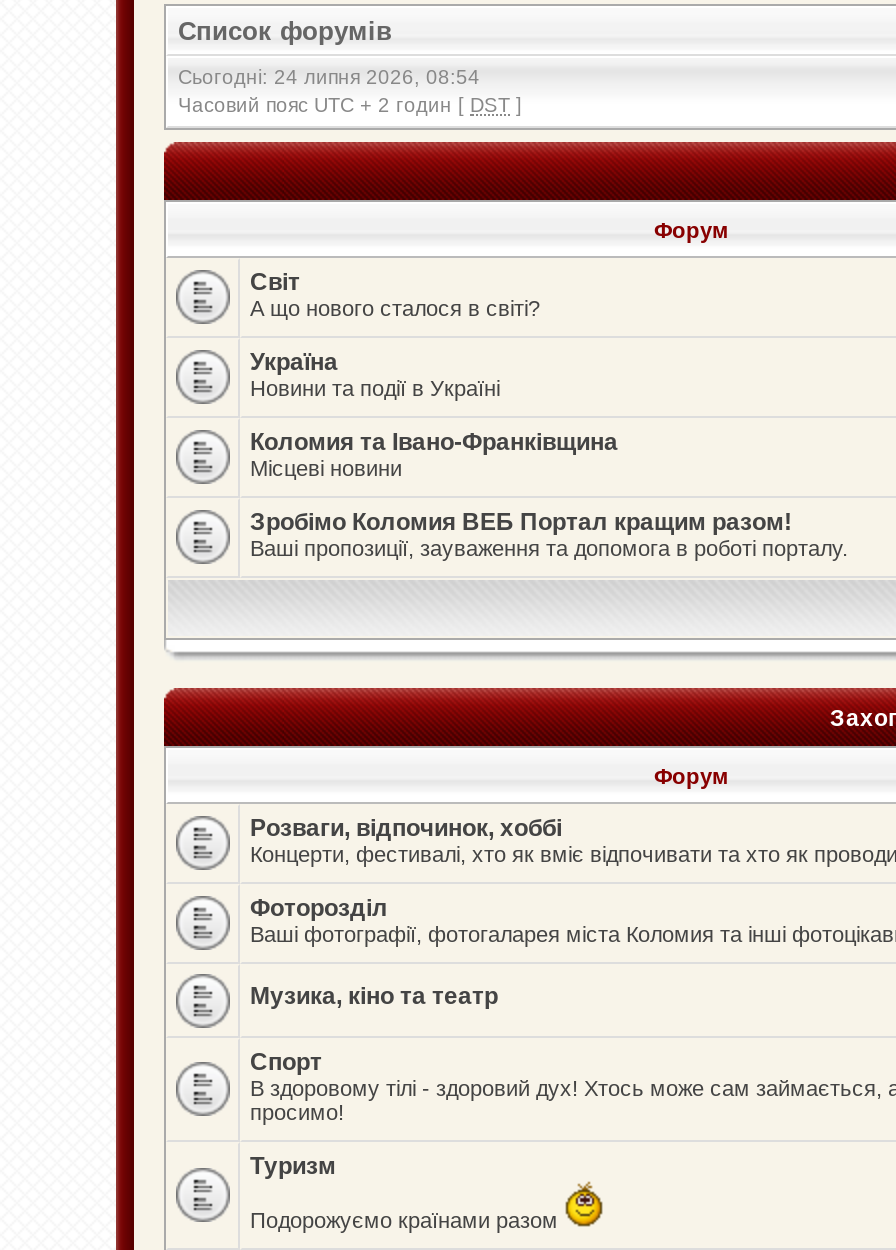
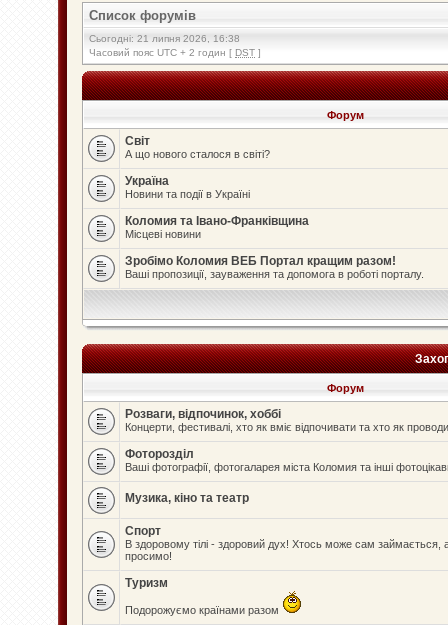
- Сьогодні: 24 липня 2026, 08:54
+ Сьогодні: 21 липня 2026, 16:38
